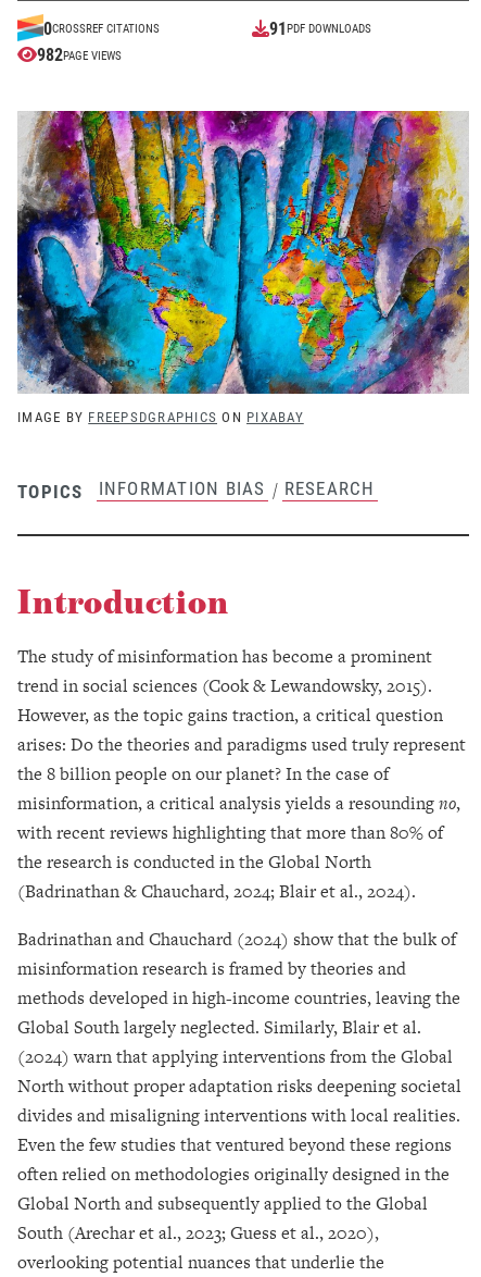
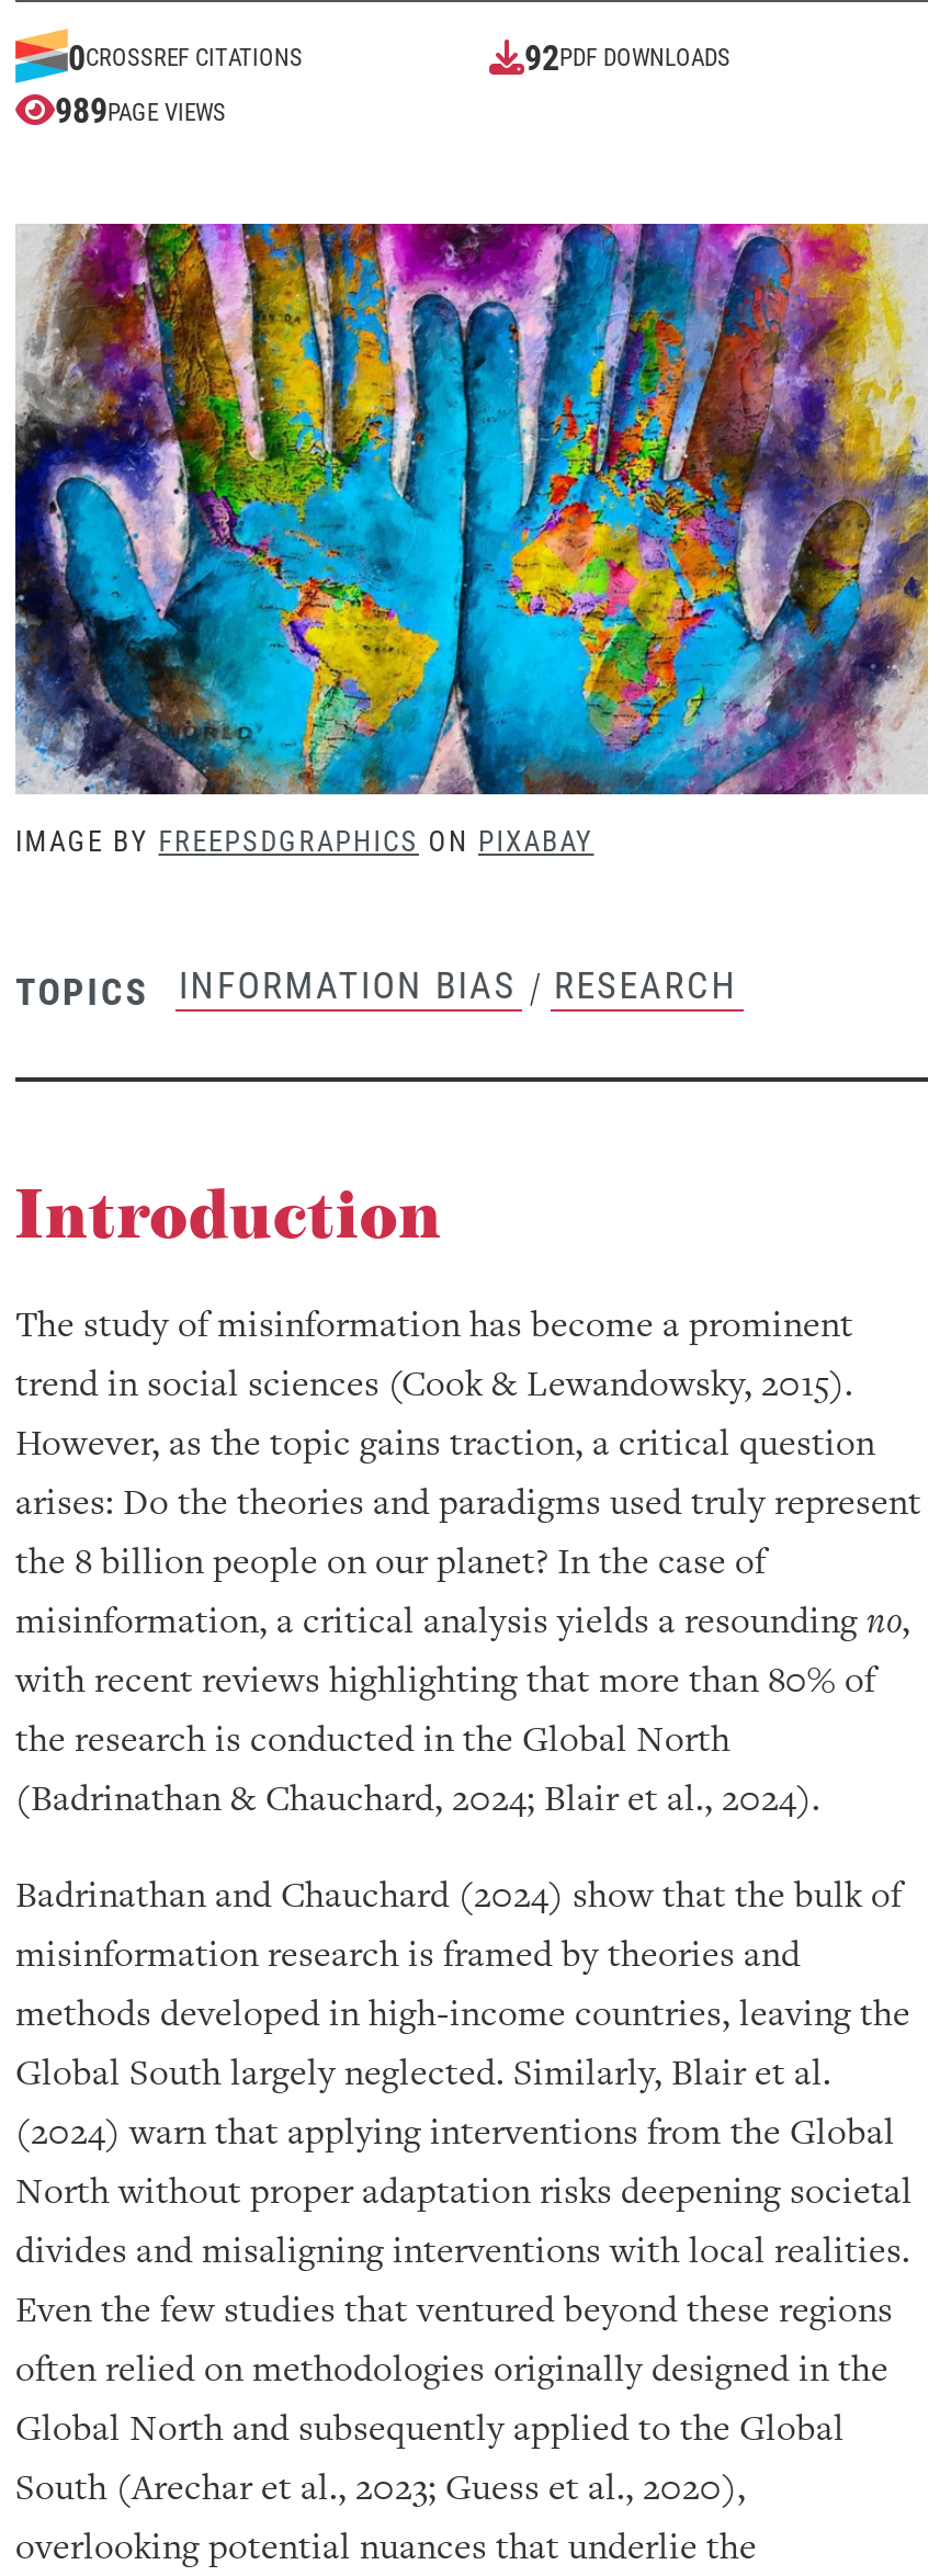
- 91PDF DOWNLOADS
+ 92PDF DOWNLOADS

- 982PAGE VIEWS
+ 989PAGE VIEWS
